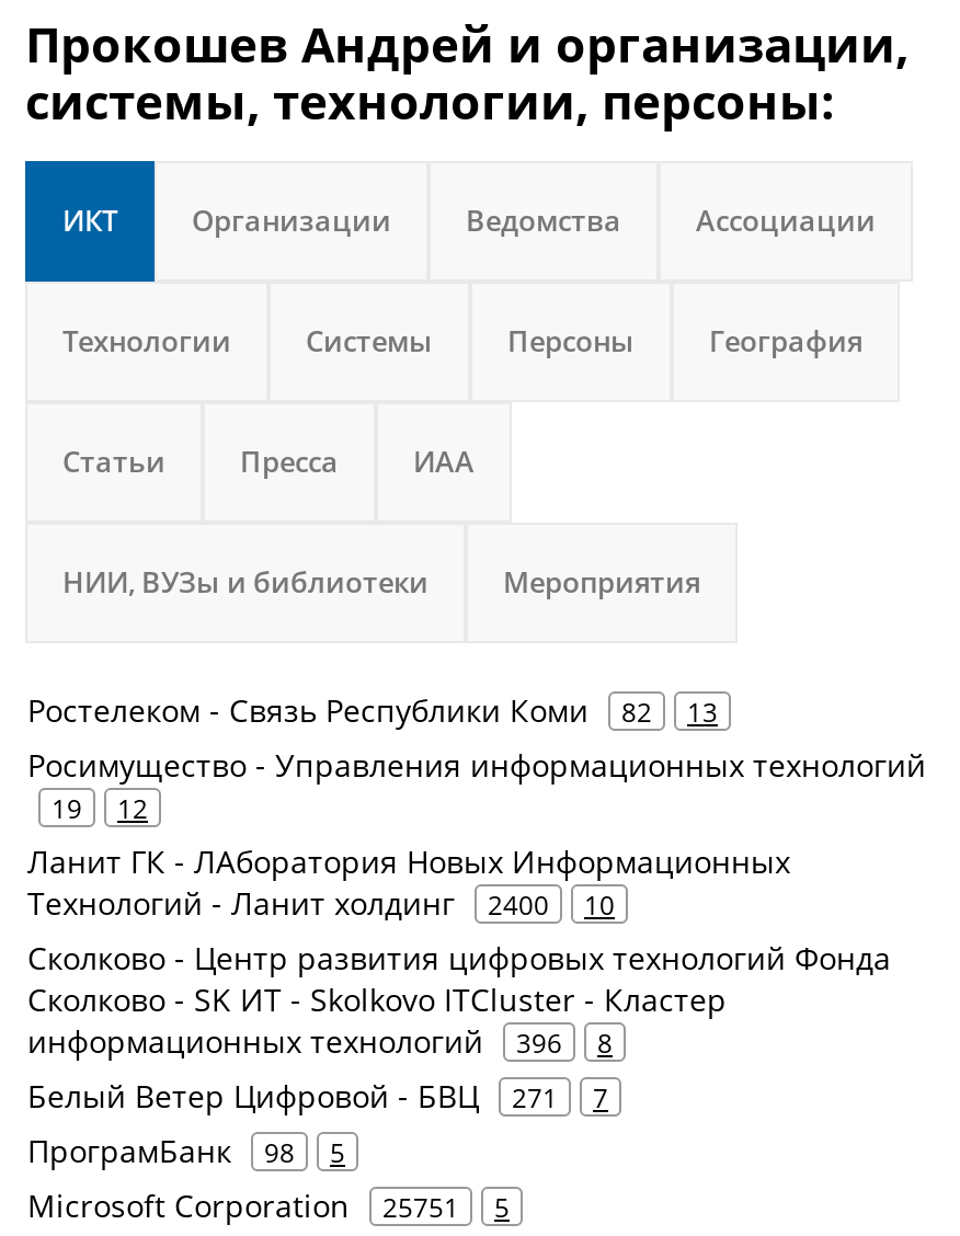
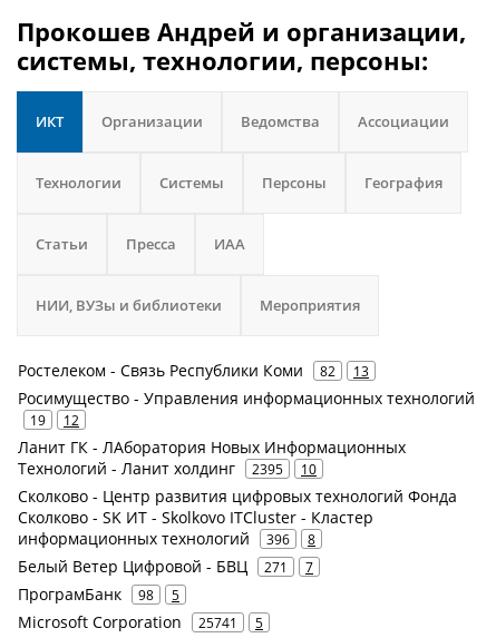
- Технологий - Ланит холдинг 2400 10
+ Технологий - Ланит холдинг 2395 10

- Microsoft Corporation 25751 5
+ Microsoft Corporation 25741 5
